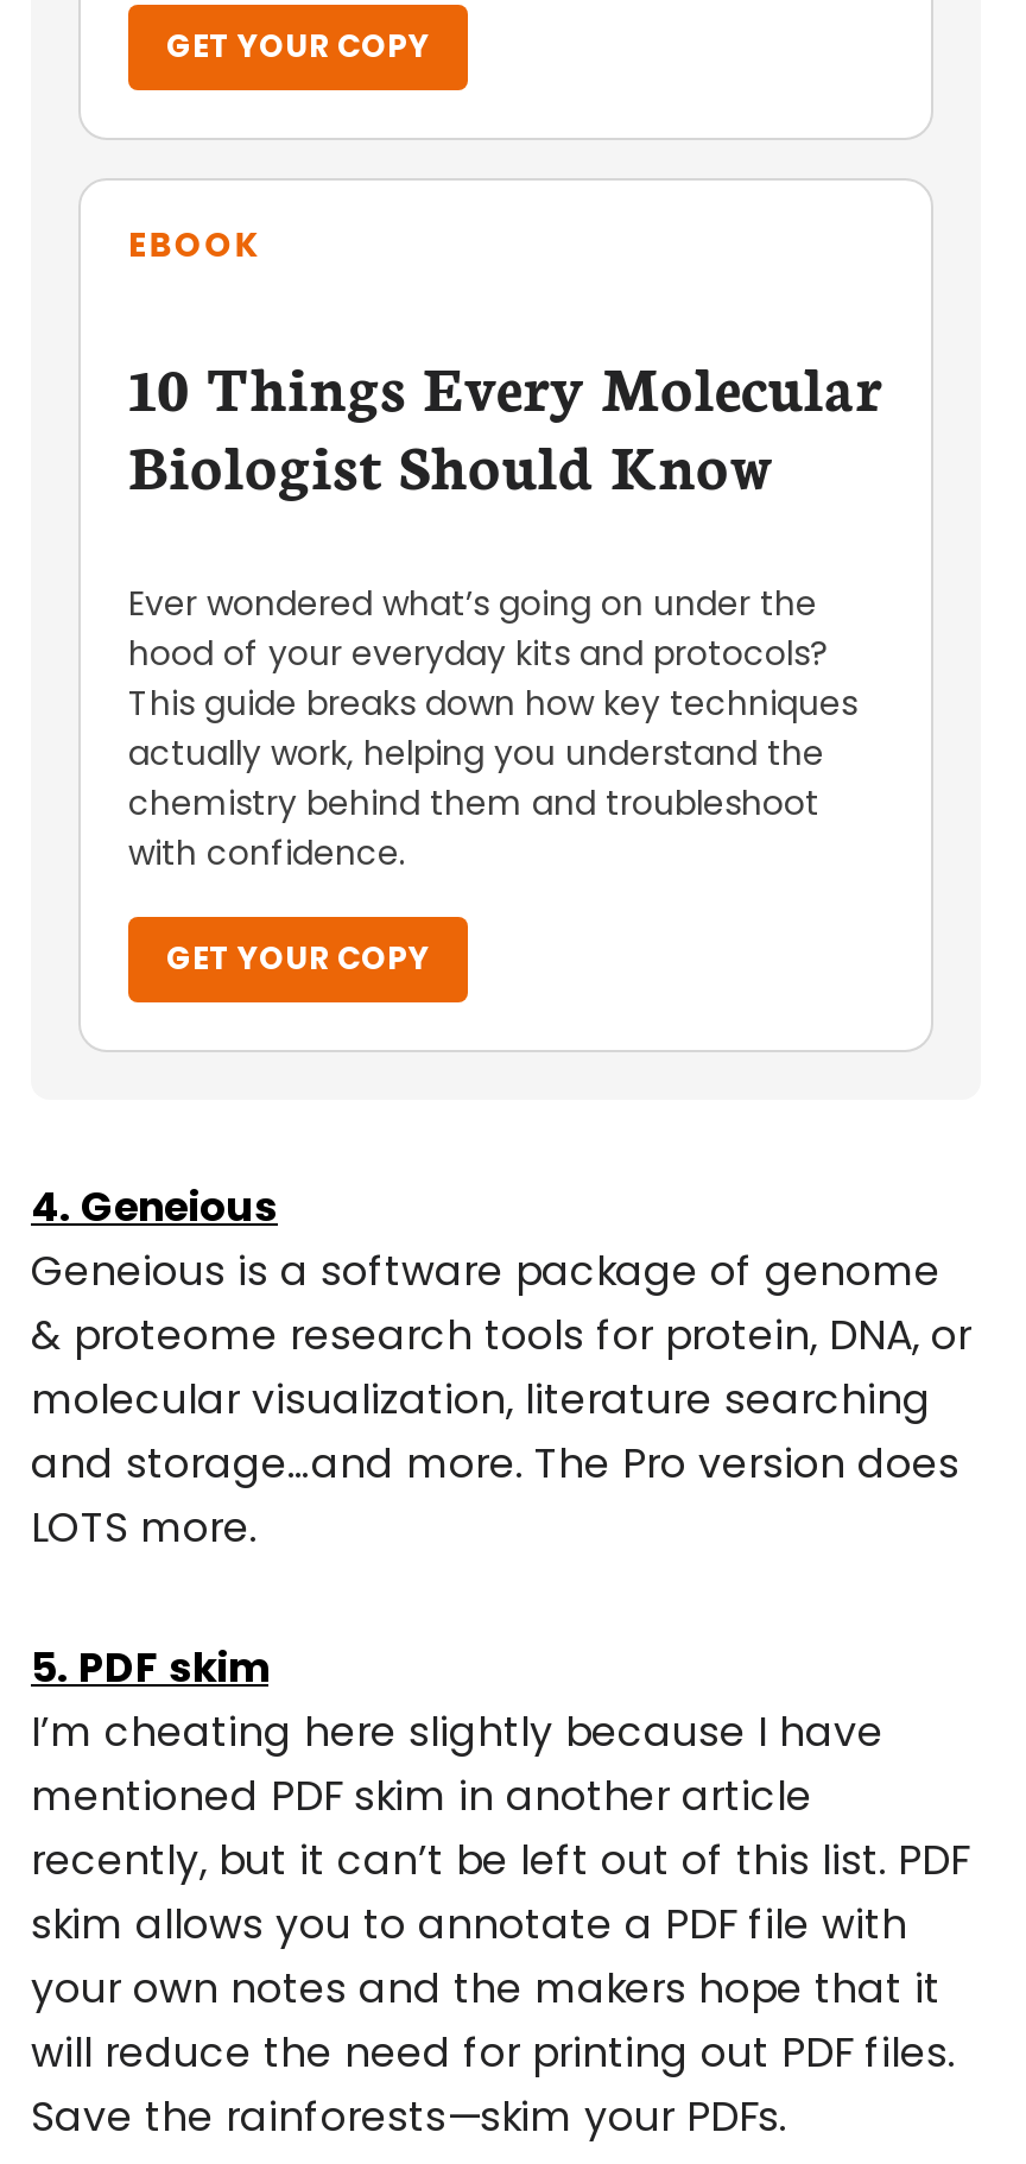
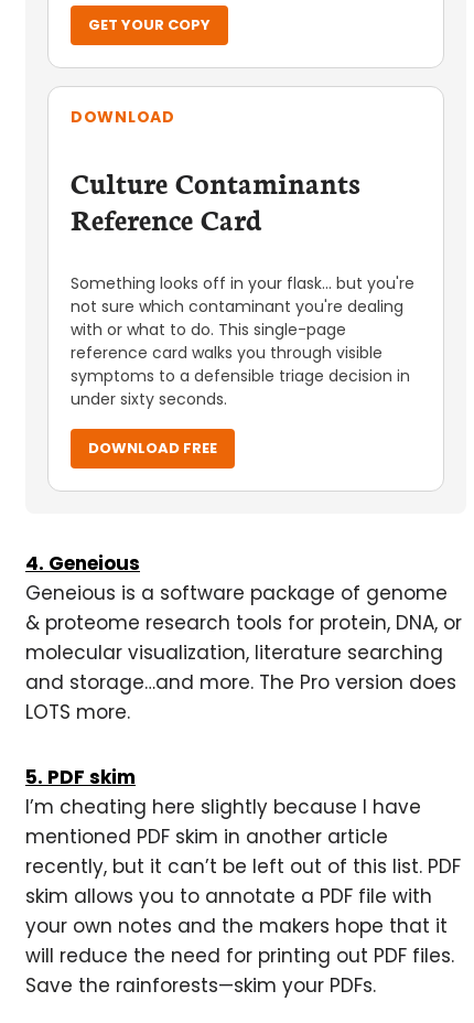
- EBOOK
+ DOWNLOAD

- 10 Things Every Molecular
- Biologist Should Know
+ Culture Contaminants
+ Reference Card

- Ever wondered what’s going on under the
- hood of your everyday kits and protocols?
- This guide breaks down how key techniques
- actually work, helping you understand the
- chemistry behind them and troubleshoot
- with confidence.
+ Something looks off in your flask... but you're
+ not sure which contaminant you're dealing
+ with or what to do. This single-page
+ reference card walks you through visible
+ symptoms to a defensible triage decision in
+ under sixty seconds.

- GET YOUR COPY
+ DOWNLOAD FREE
